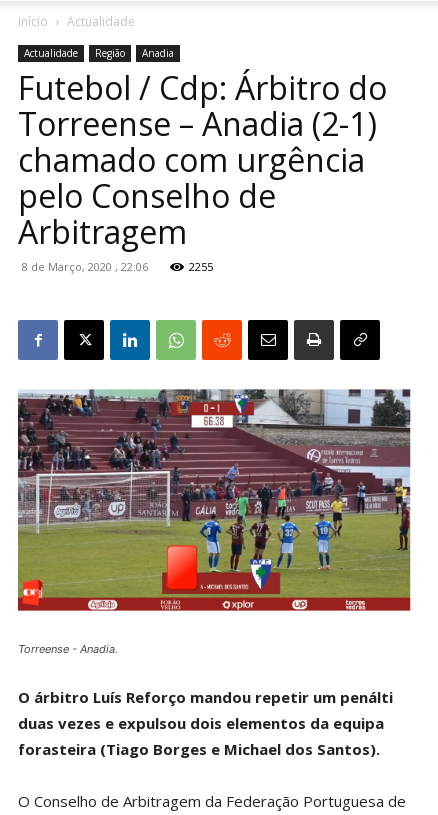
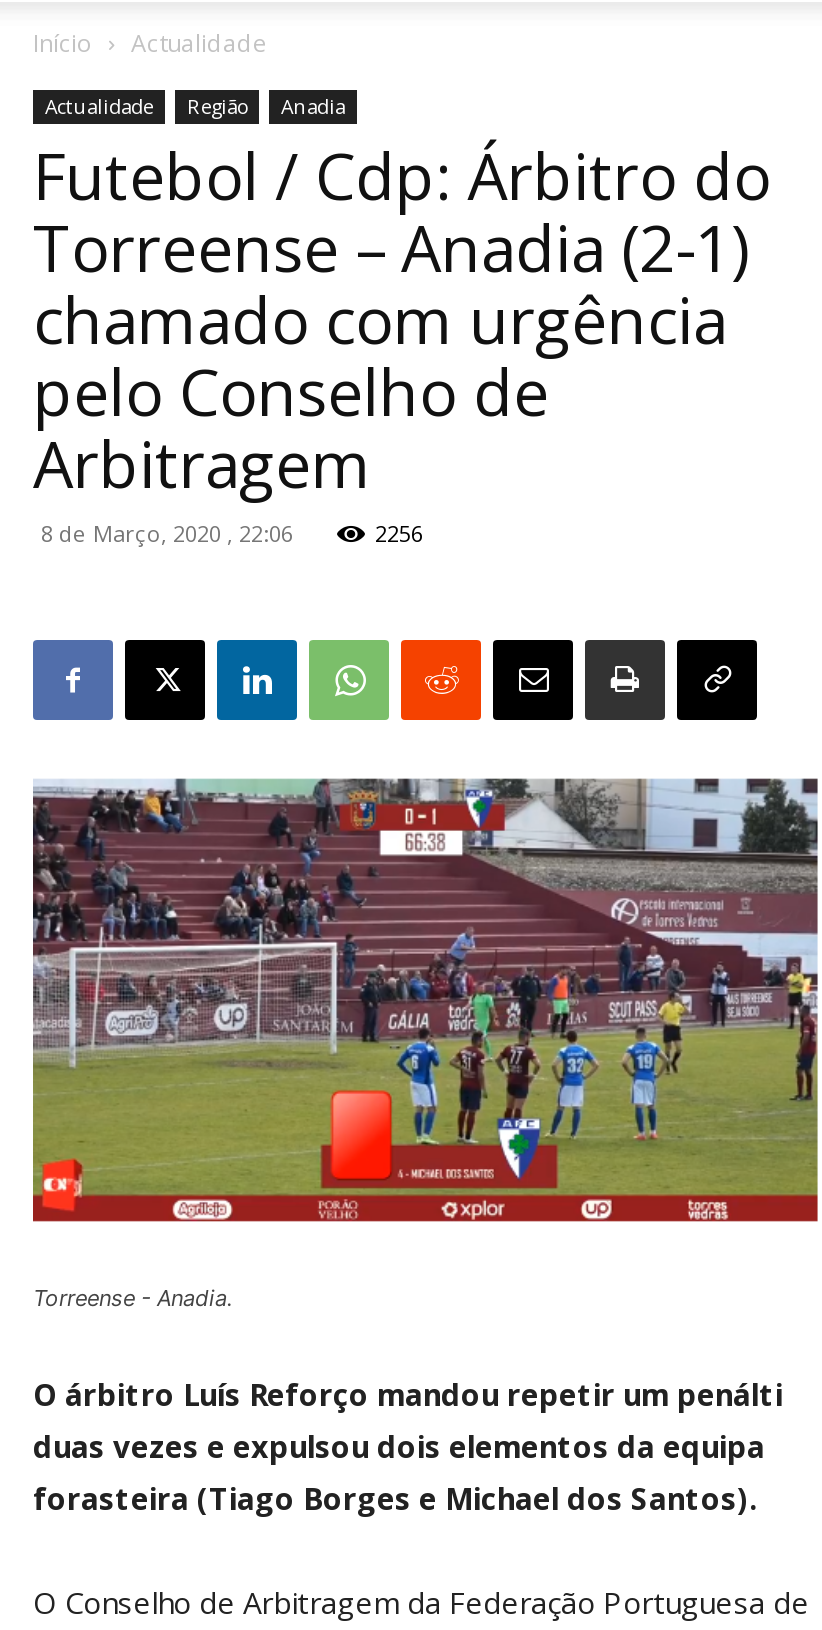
- 2255
+ 2256
